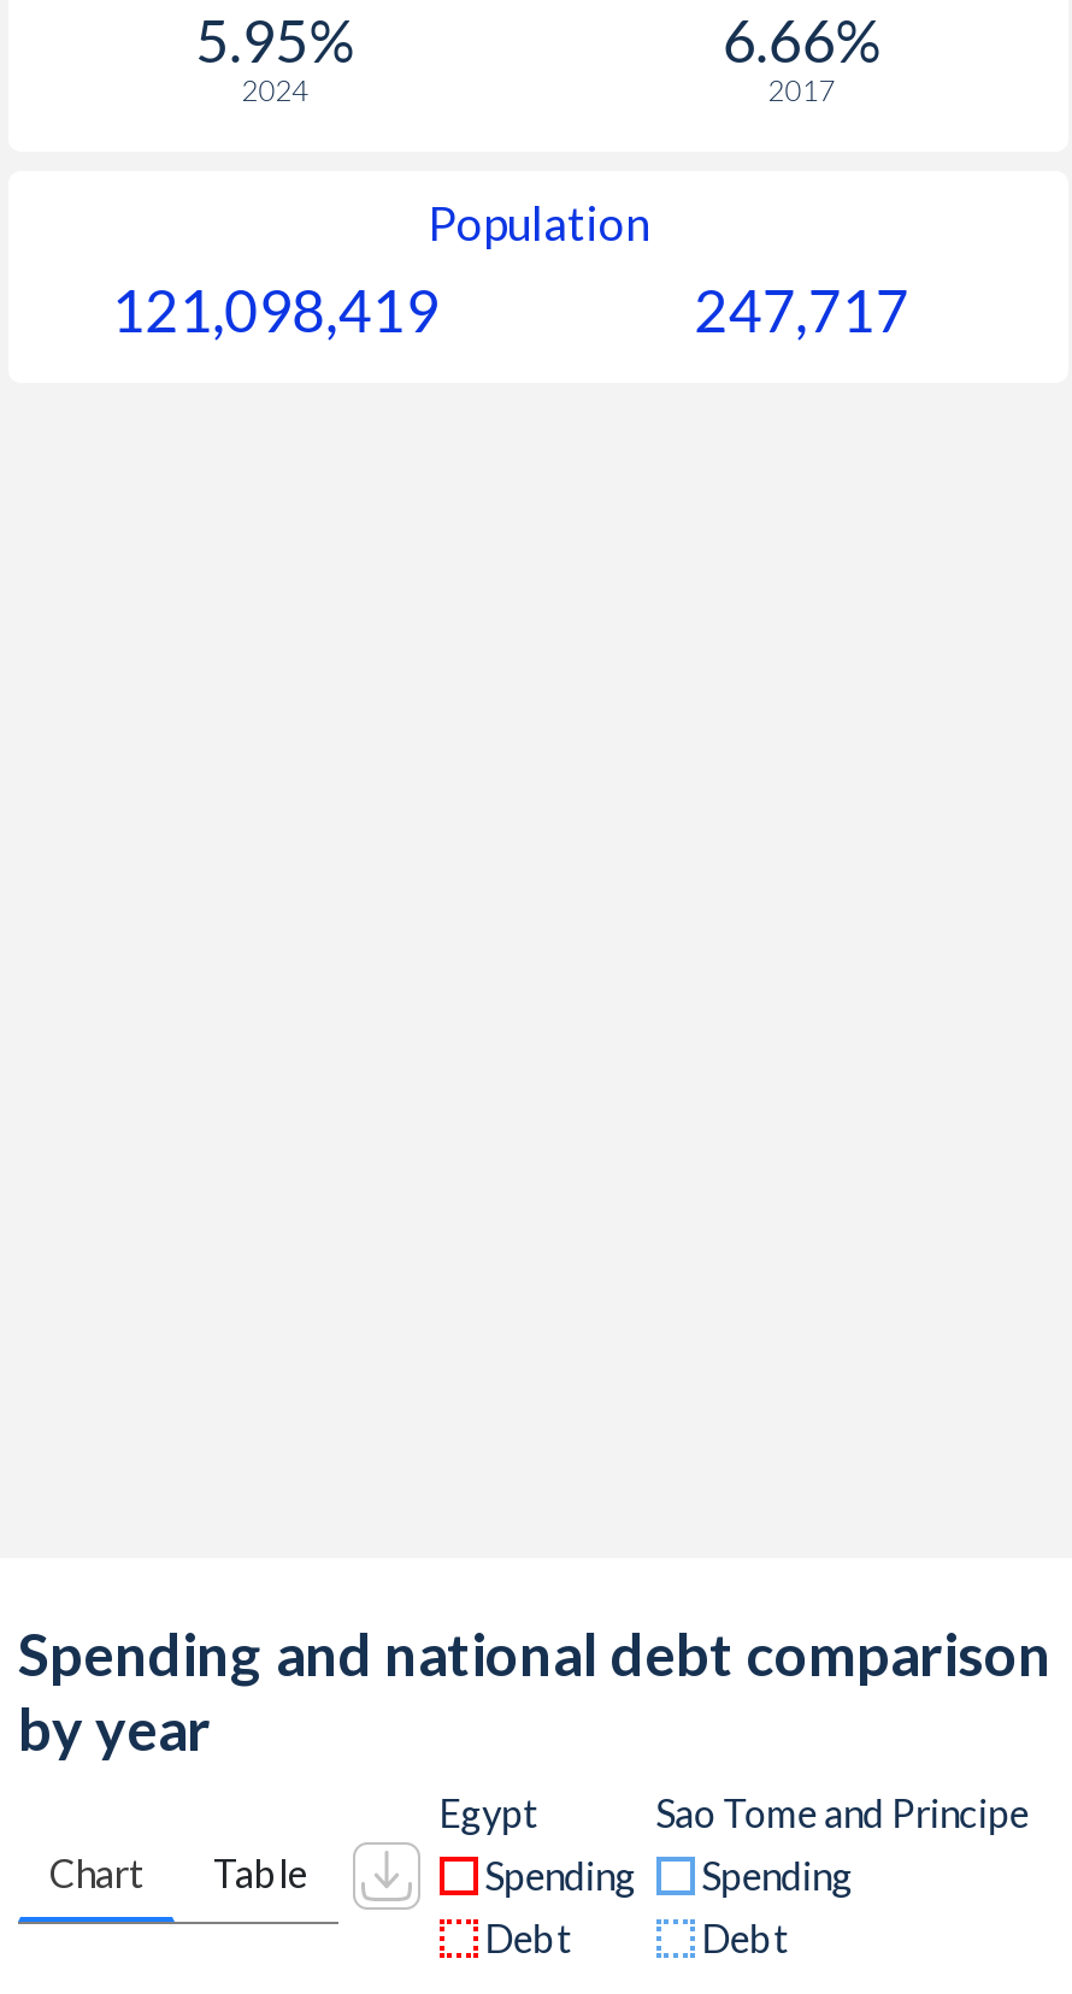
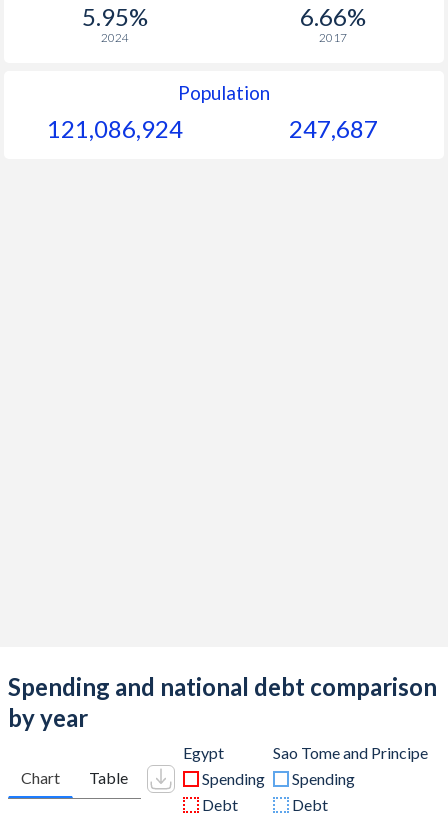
- 121,098,419
+ 121,086,924

- 247,717
+ 247,687
